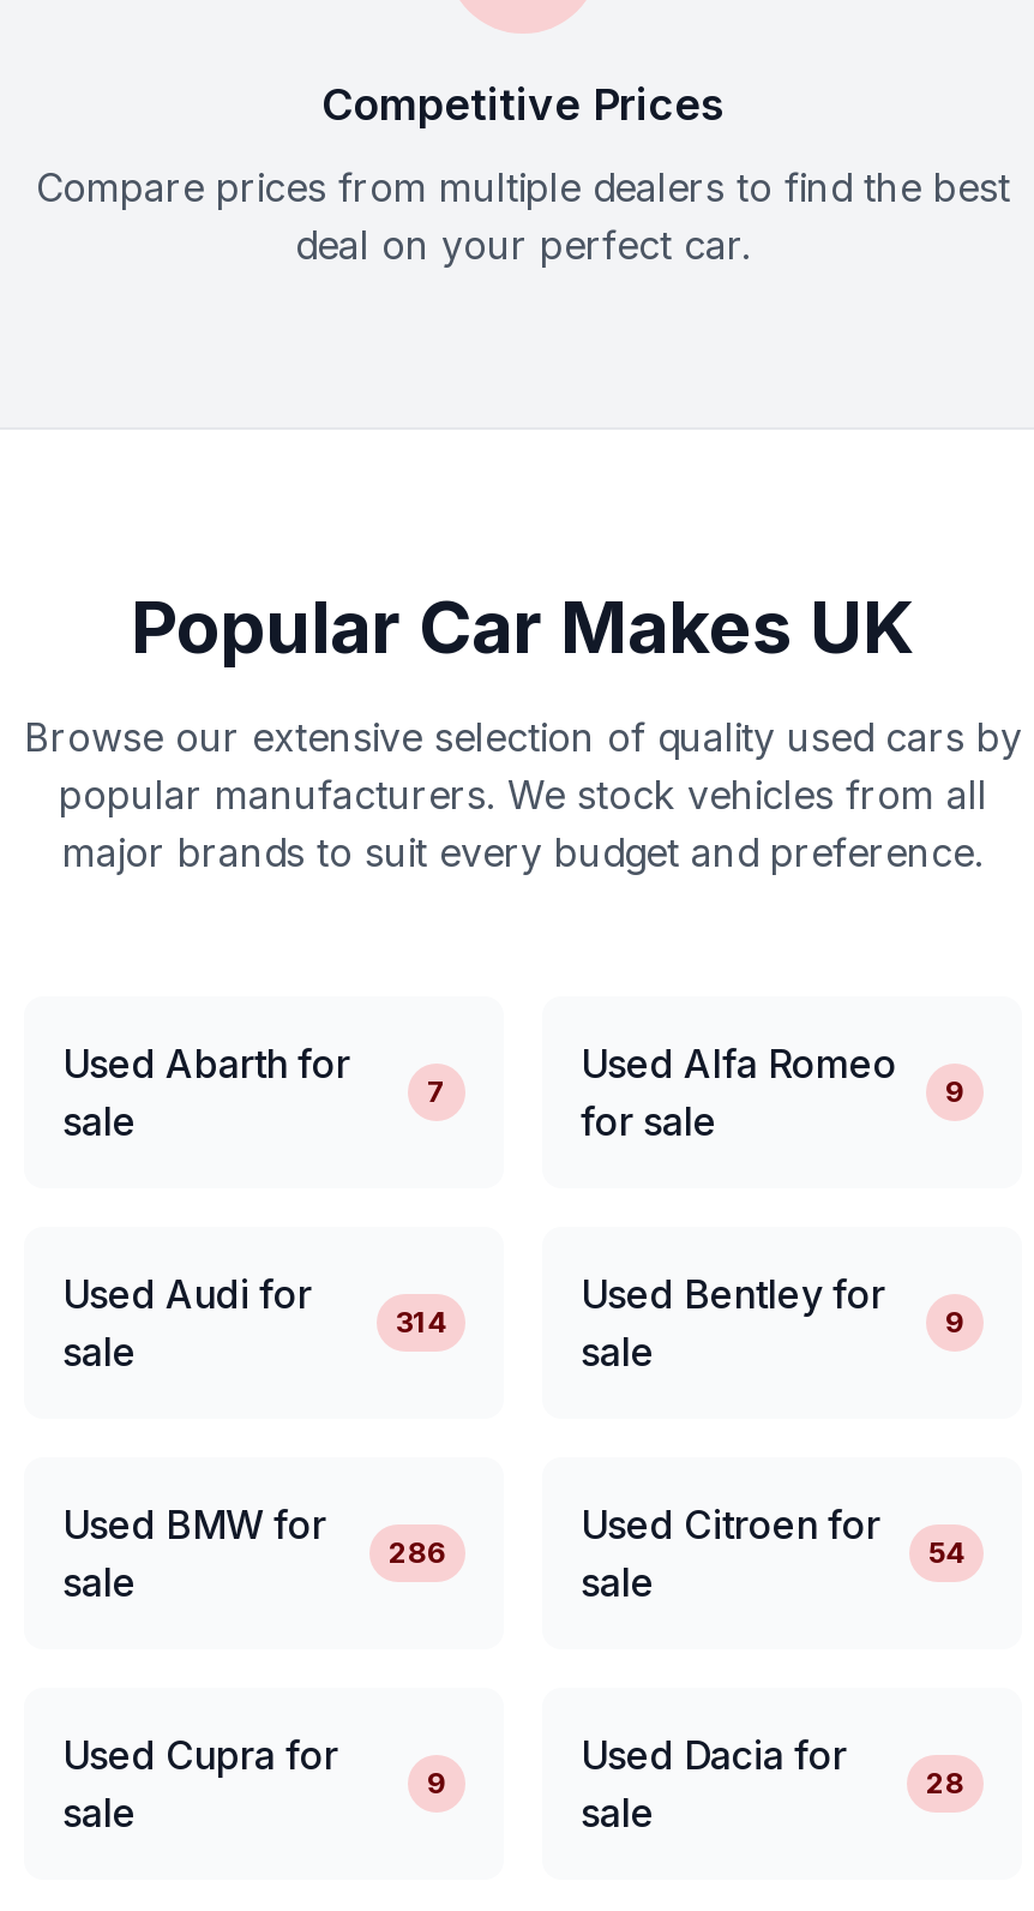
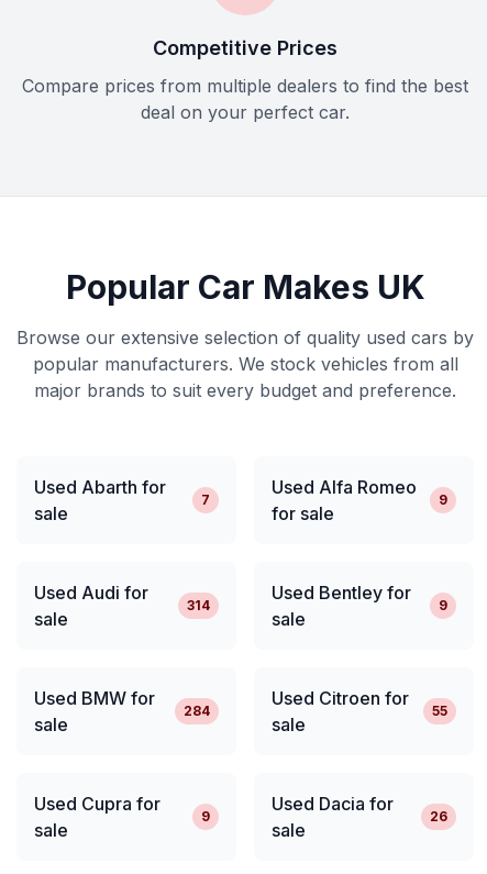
- 286
+ 284

- 54
+ 55

- 28
+ 26
